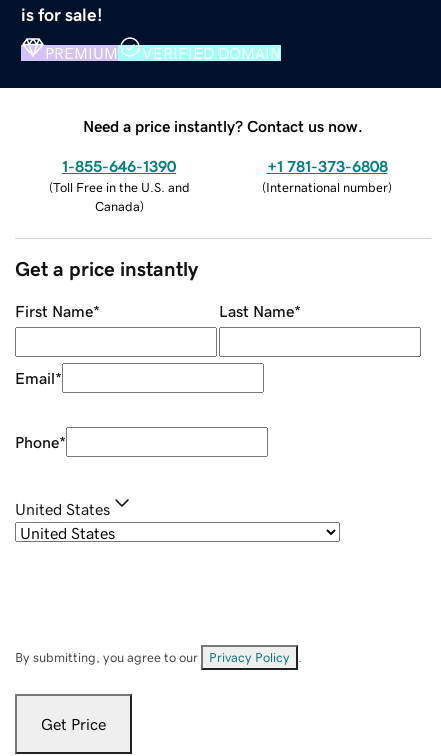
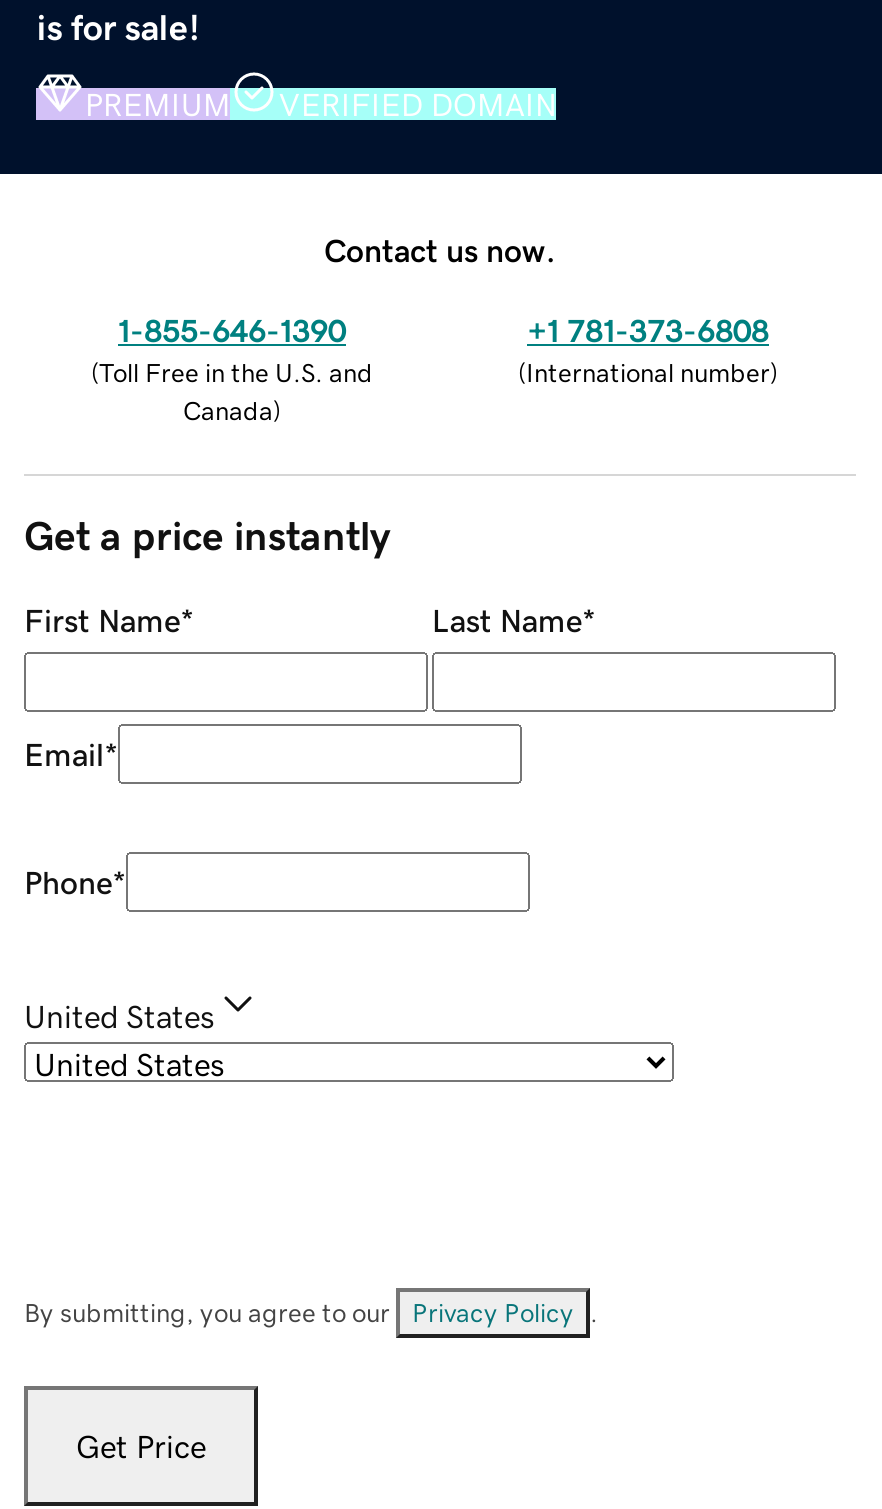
- Need a price instantly? Contact us now.
+ Contact us now.
